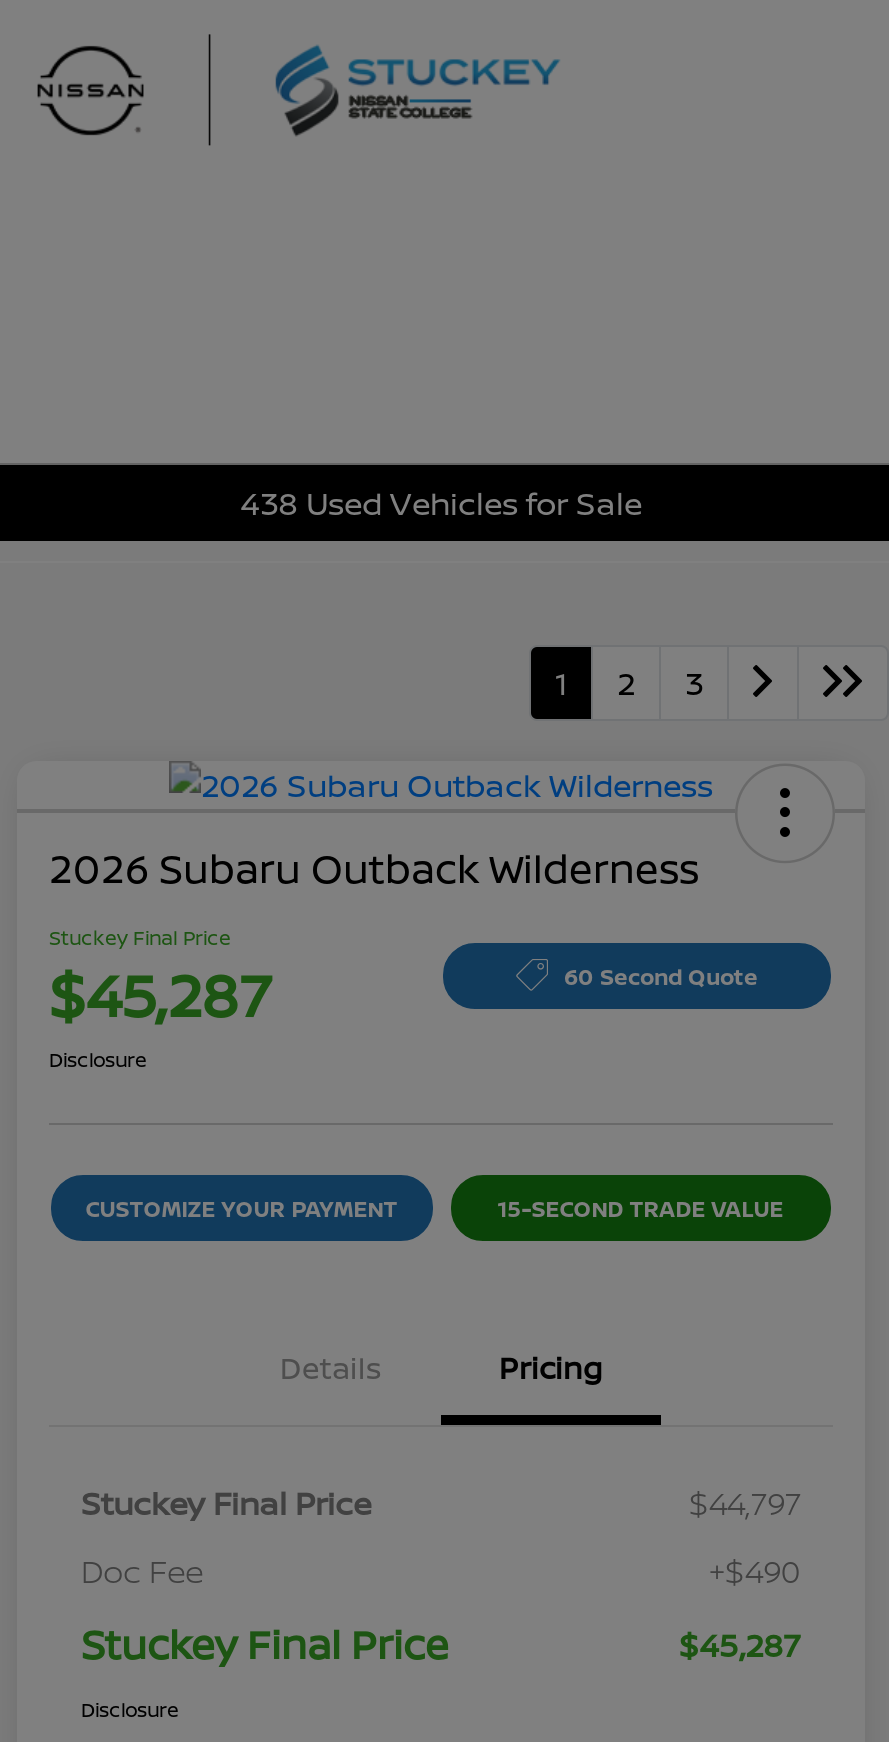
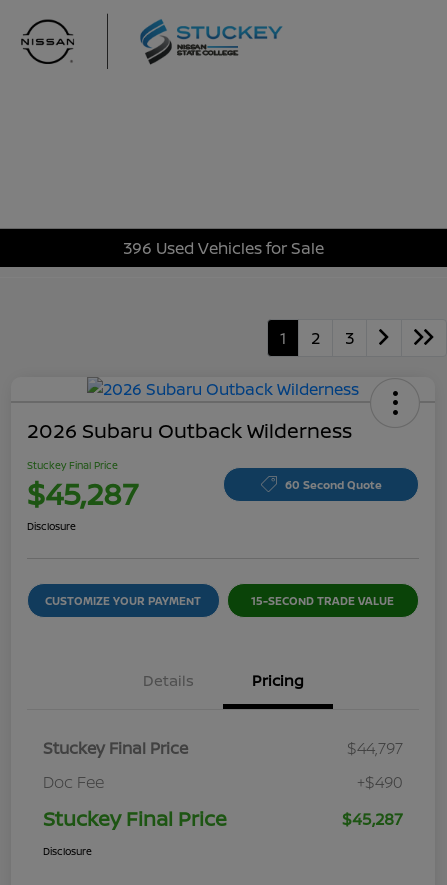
- 438 Used Vehicles for Sale
+ 396 Used Vehicles for Sale
